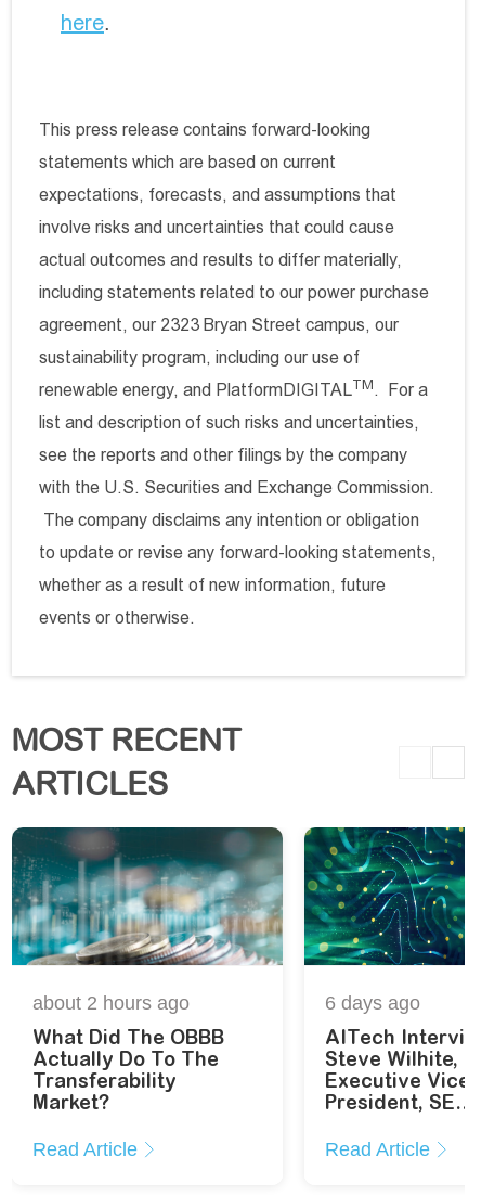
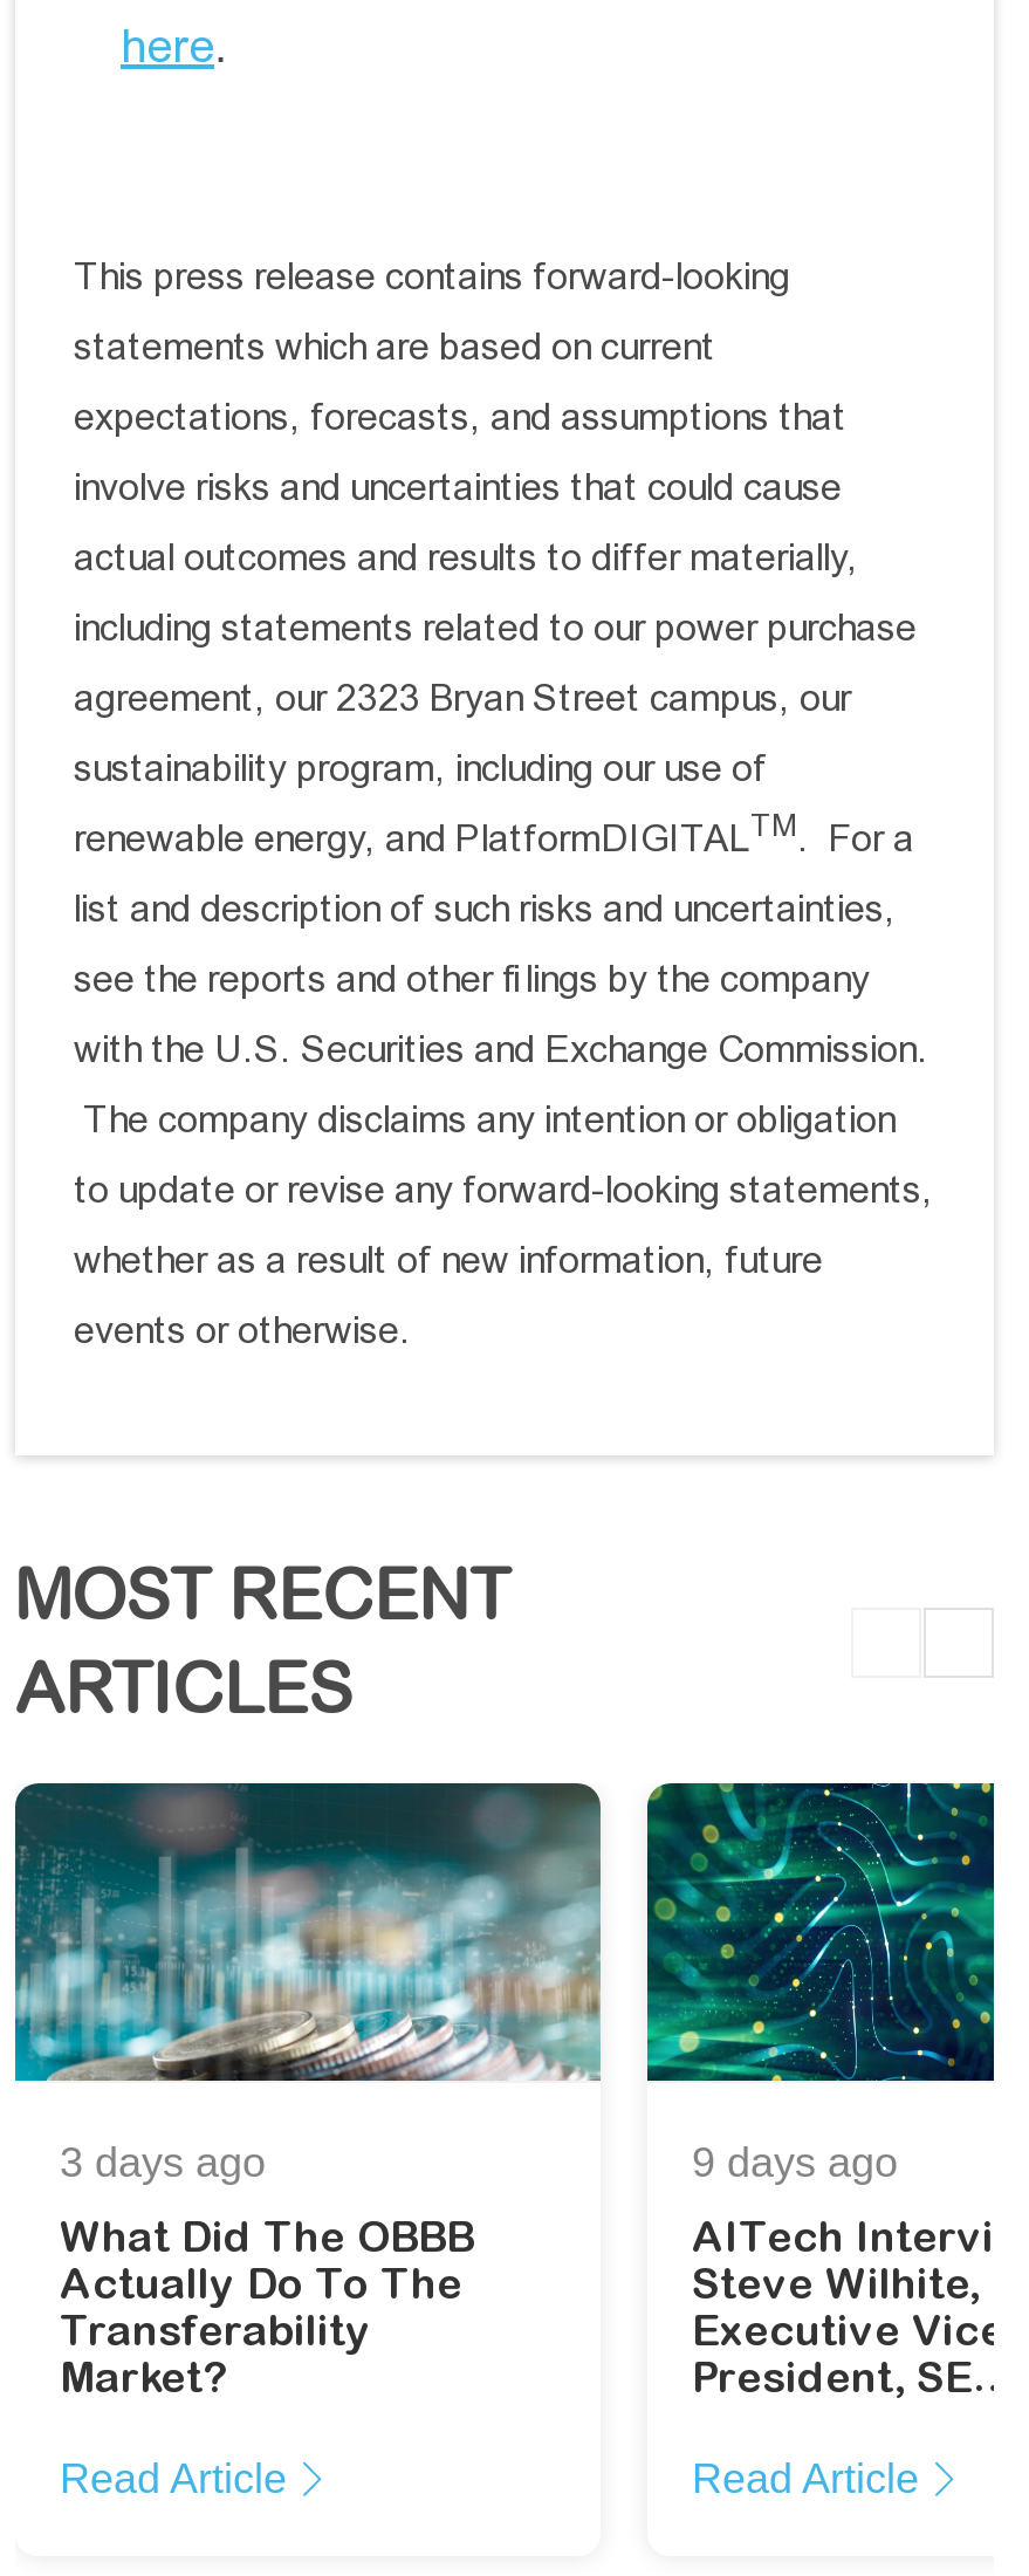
- about 2 hours ago
+ 3 days ago

- 6 days ago
+ 9 days ago
